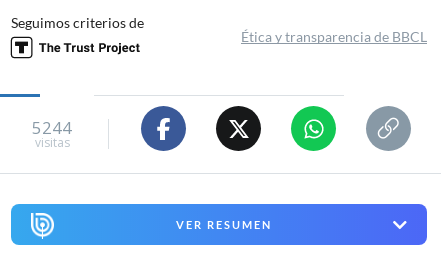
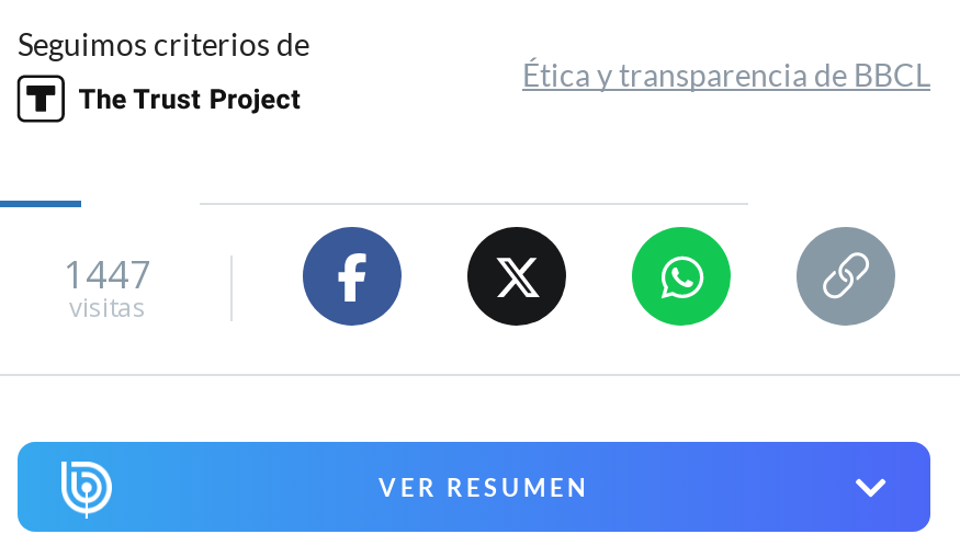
- 5244
+ 1447
